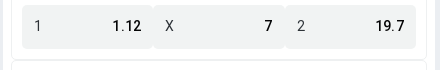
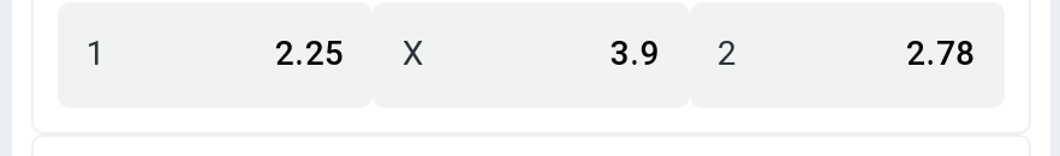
- 1.12 X
+ 2.25 X

- 7 2
+ 3.9 2

- 19.7
+ 2.78
